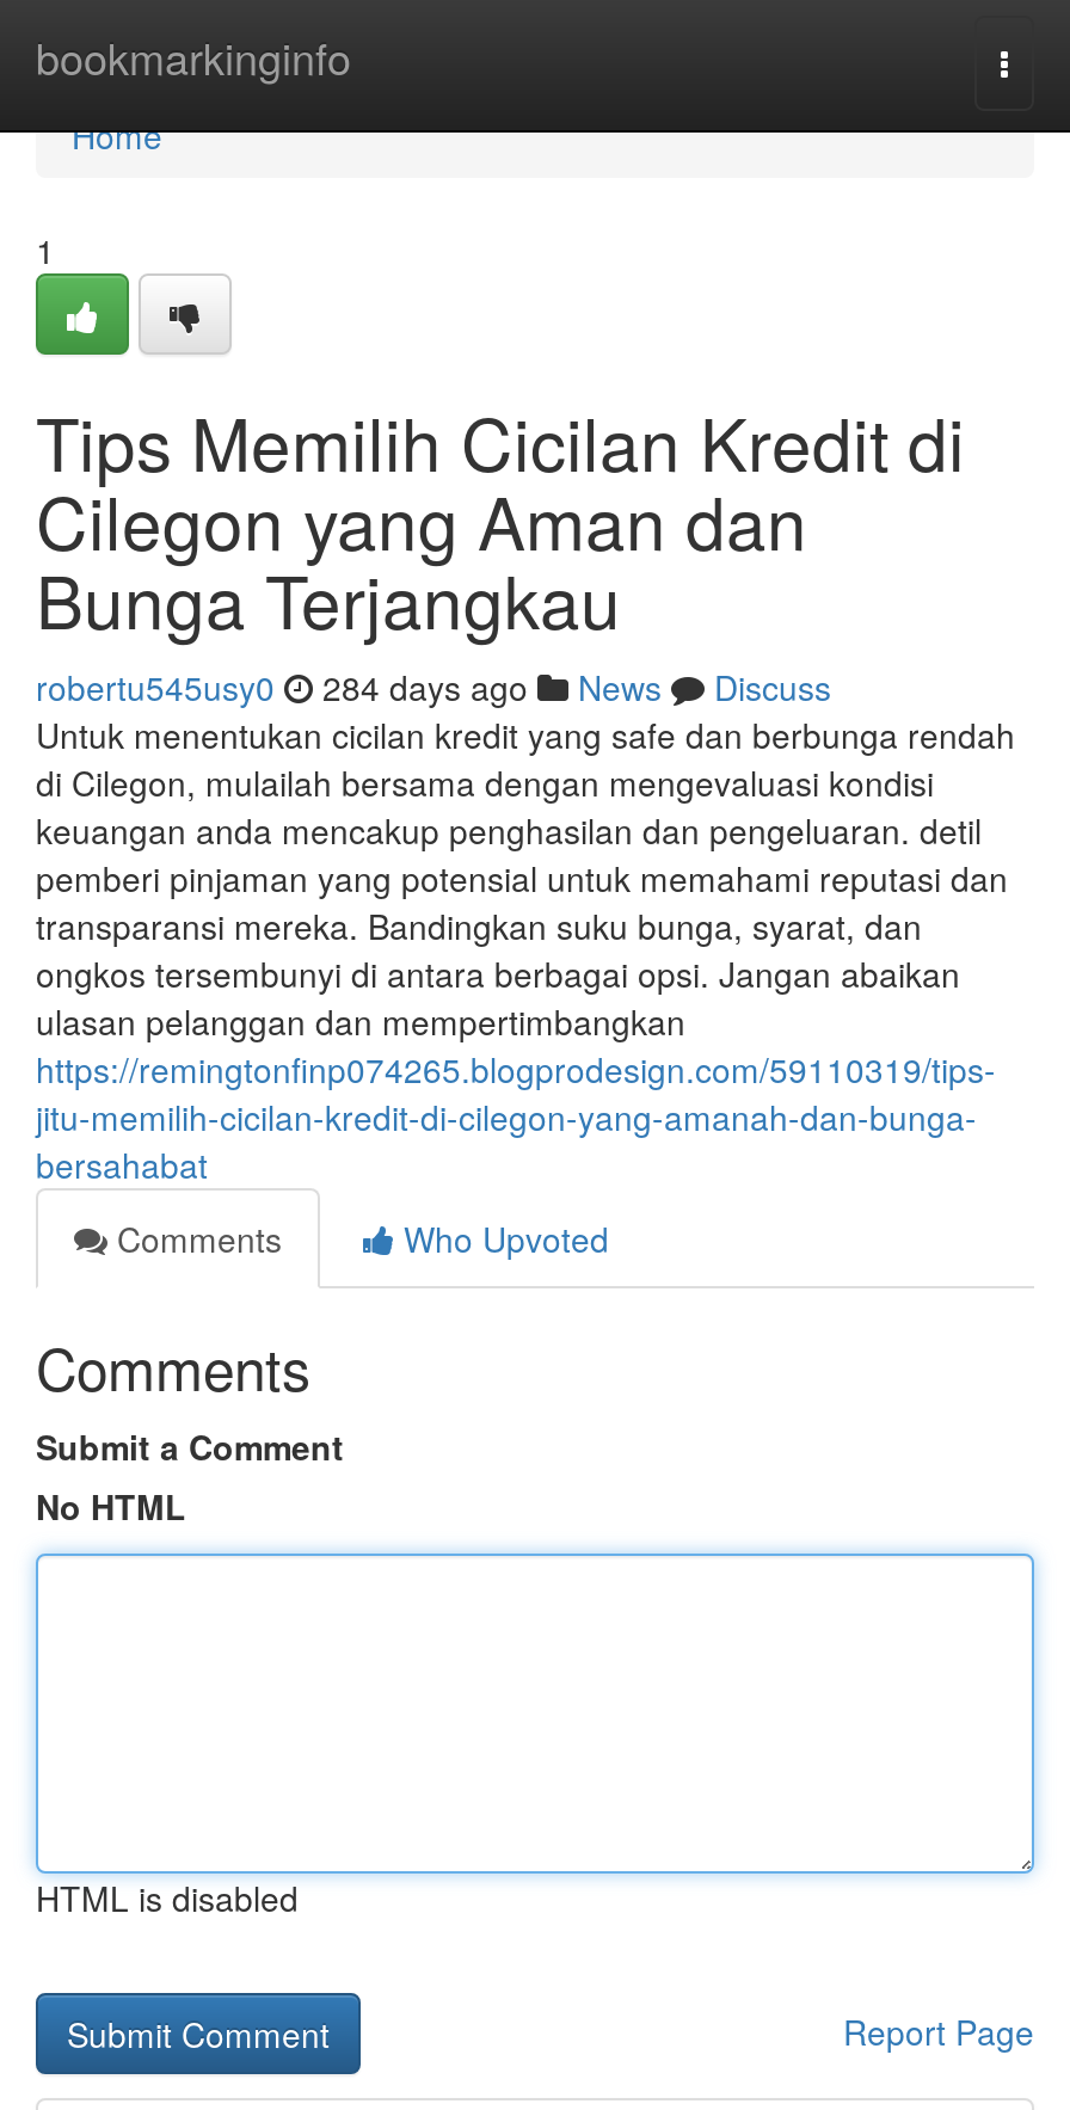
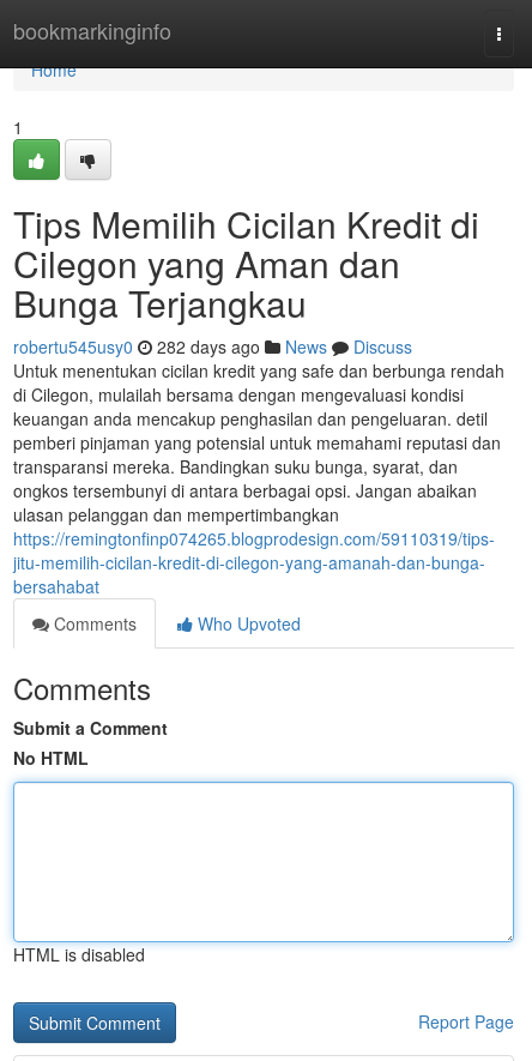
- robertu545usy0 284 days ago News Discuss
+ robertu545usy0 282 days ago News Discuss
